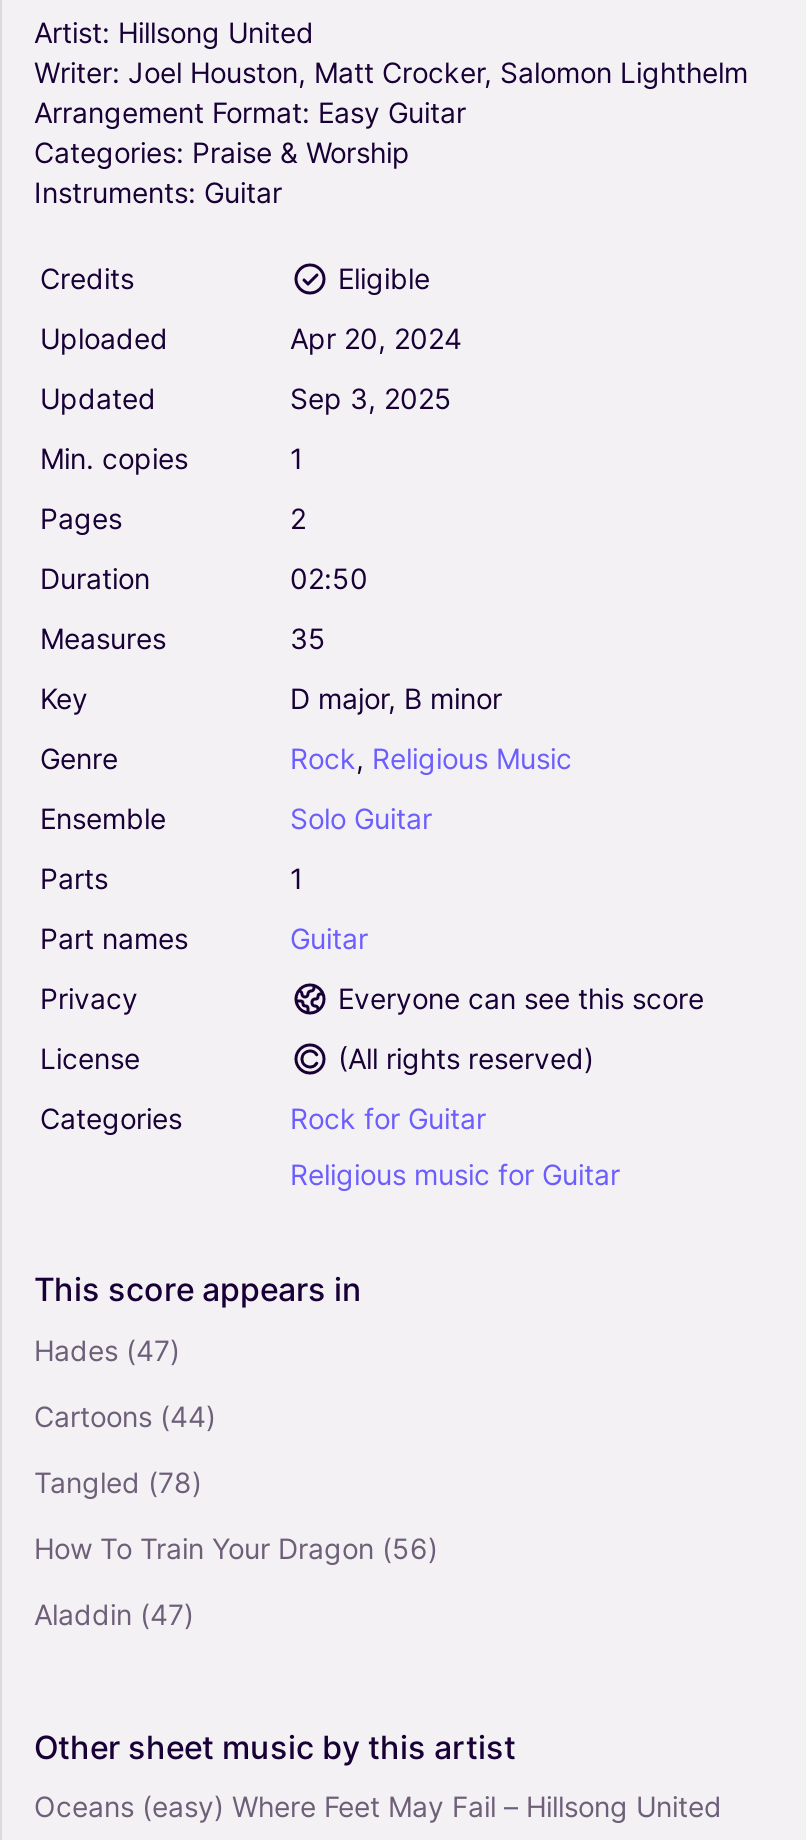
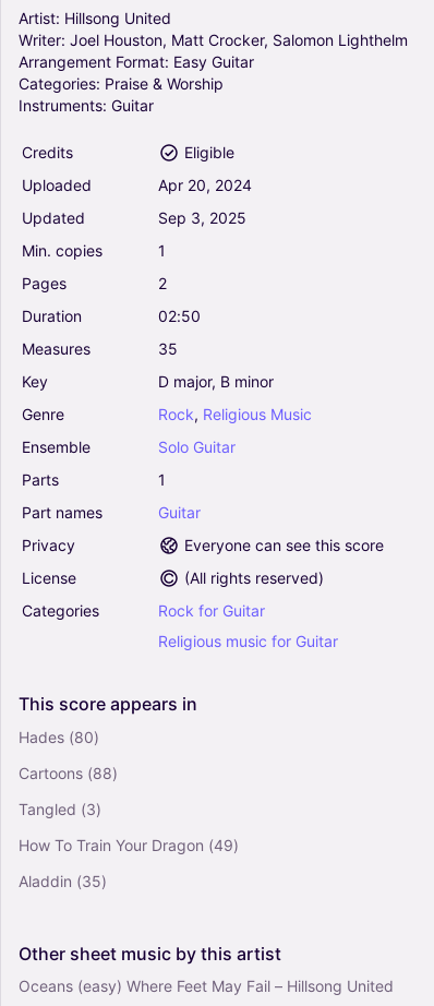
- Hades (47)
+ Hades (80)

- Cartoons (44)
+ Cartoons (88)

- Tangled (78)
+ Tangled (3)

- How To Train Your Dragon (56)
+ How To Train Your Dragon (49)

- Aladdin (47)
+ Aladdin (35)
